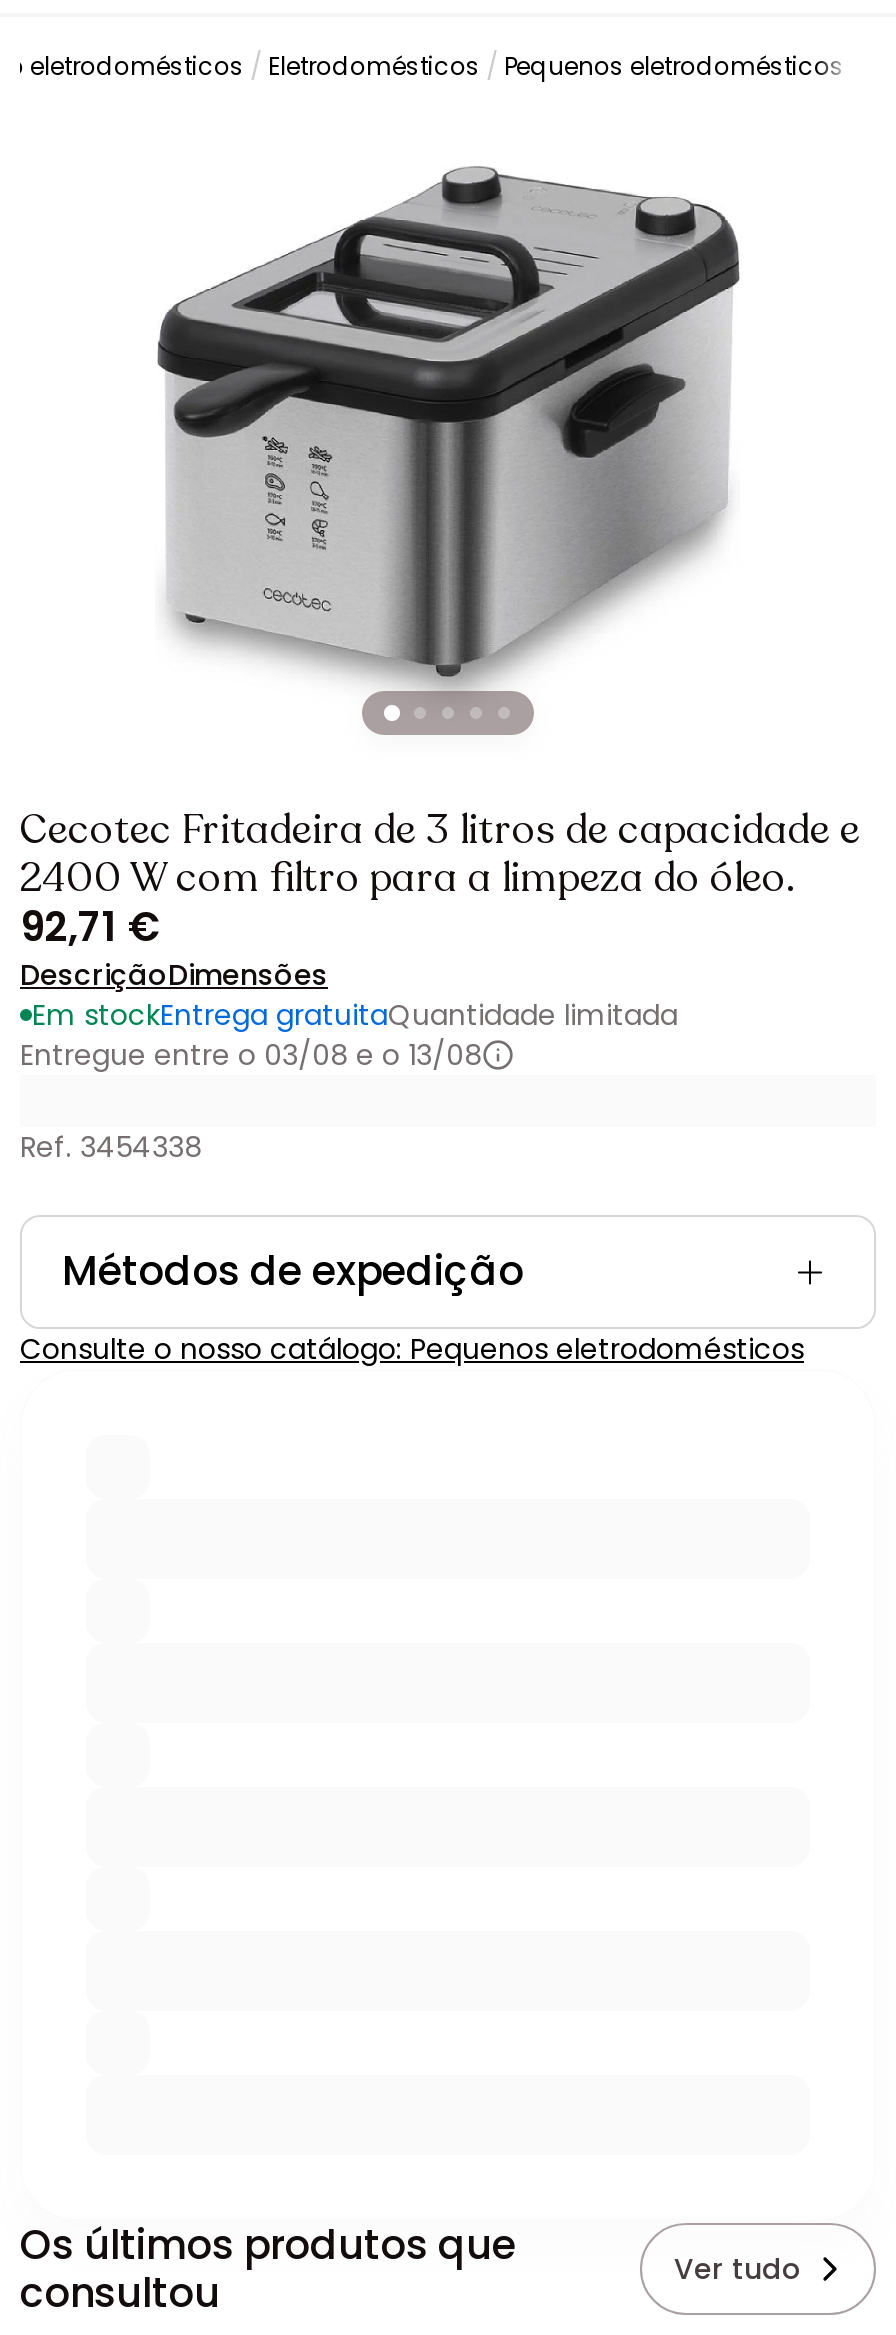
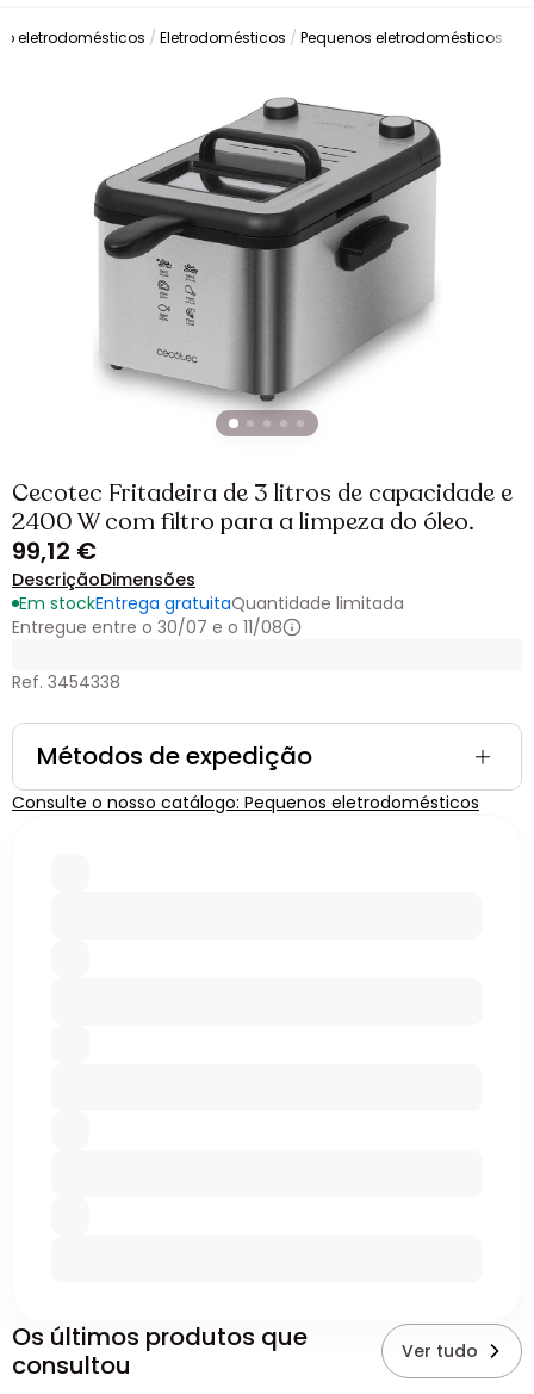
- 92,71 €
+ 99,12 €

- Entregue entre o 03/08 e o 13/08
+ Entregue entre o 30/07 e o 11/08
